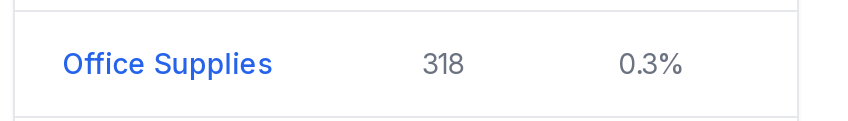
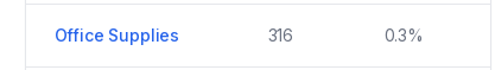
- 318
+ 316
